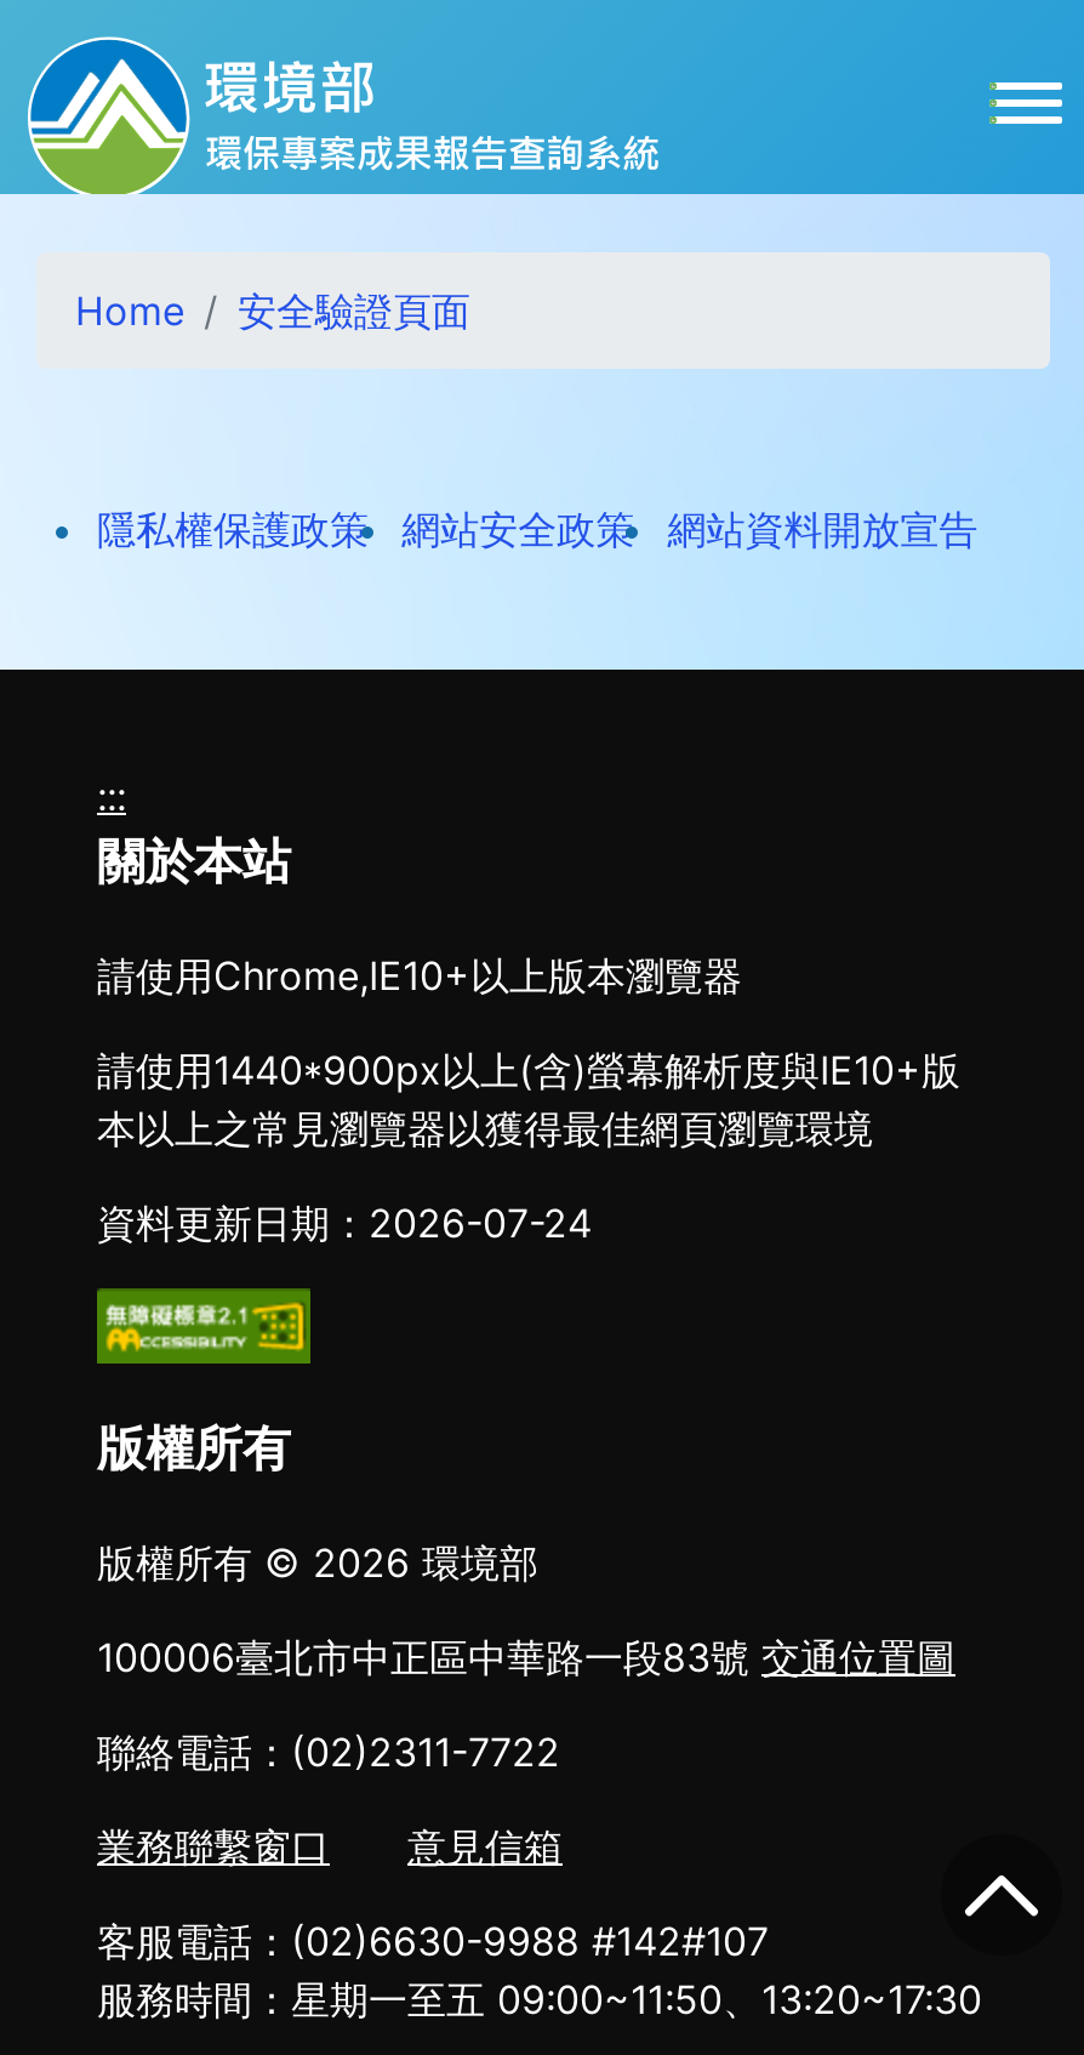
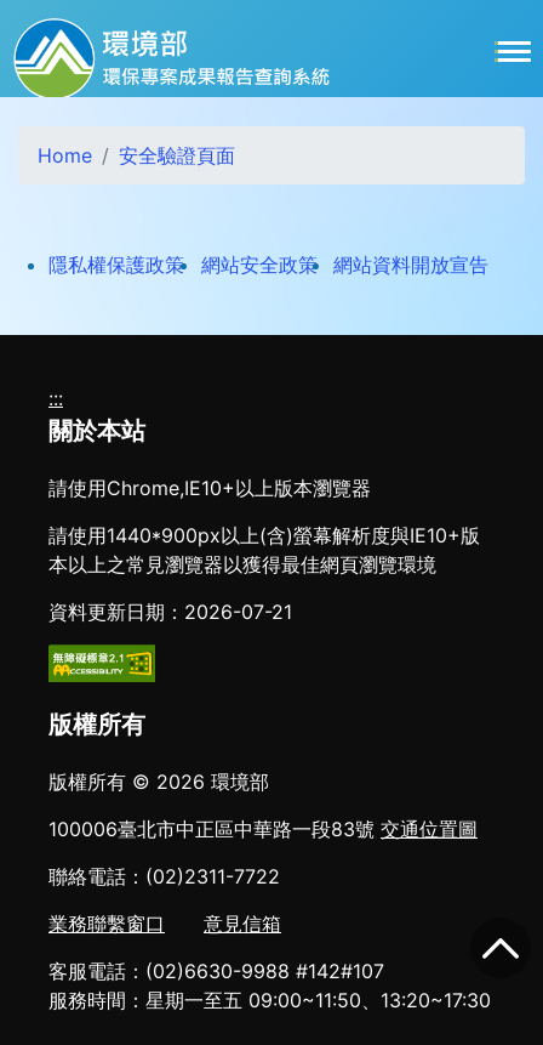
- 資料更新日期：2026-07-24
+ 資料更新日期：2026-07-21
